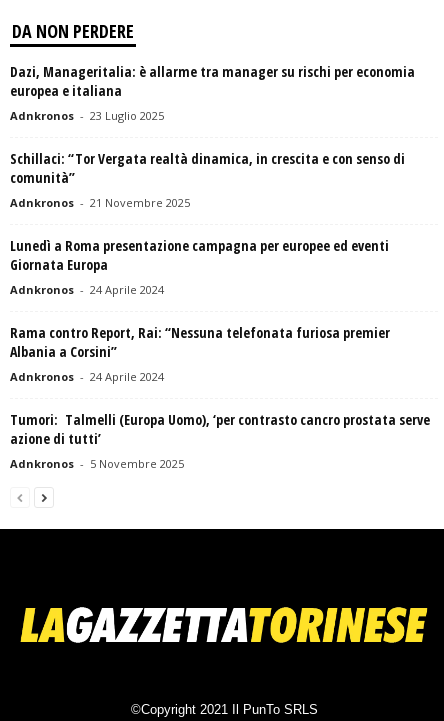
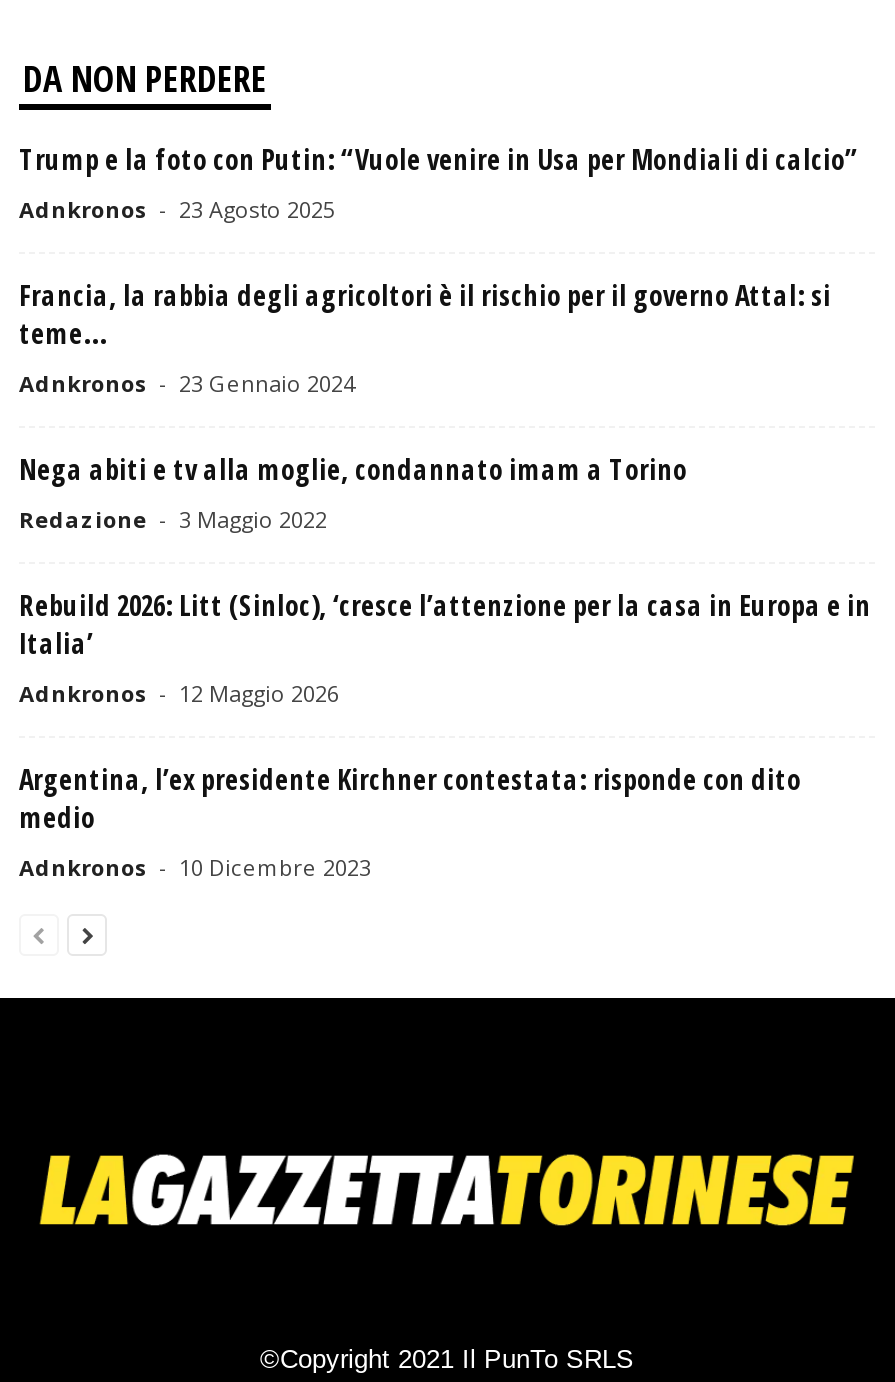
- Dazi, Manageritalia: è allarme tra manager su rischi per economia
- europea e italiana
- Adnkronos - 23 Luglio 2025
+ Trump e la foto con Putin: “Vuole venire in Usa per Mondiali di calcio”
+ Adnkronos - 23 Agosto 2025

- Schillaci: “Tor Vergata realtà dinamica, in crescita e con senso di
- comunità”
- Adnkronos - 21 Novembre 2025
+ Francia, la rabbia degli agricoltori è il rischio per il governo Attal: si
+ teme...
+ Adnkronos - 23 Gennaio 2024

- Lunedì a Roma presentazione campagna per europee ed eventi
- Giornata Europa
- Adnkronos - 24 Aprile 2024
+ Nega abiti e tv alla moglie, condannato imam a Torino
+ Redazione - 3 Maggio 2022

- Rama contro Report, Rai: “Nessuna telefonata furiosa premier
- Albania a Corsini”
- Adnkronos - 24 Aprile 2024
+ Rebuild 2026: Litt (Sinloc), ‘cresce l’attenzione per la casa in Europa e in
+ Italia’
+ Adnkronos - 12 Maggio 2026

- Tumori: Talmelli (Europa Uomo), ‘per contrasto cancro prostata serve
- azione di tutti’
- Adnkronos - 5 Novembre 2025
+ Argentina, l’ex presidente Kirchner contestata: risponde con dito
+ medio
+ Adnkronos - 10 Dicembre 2023
